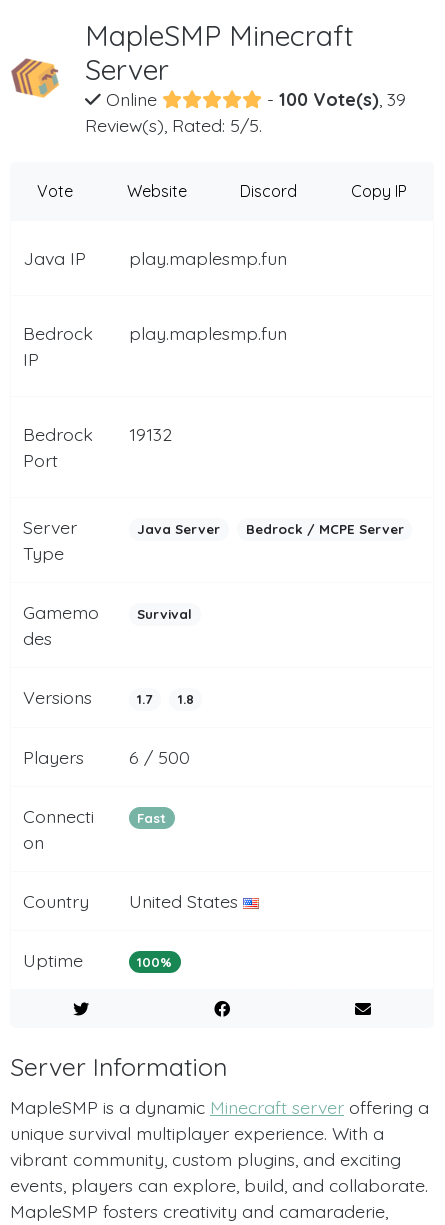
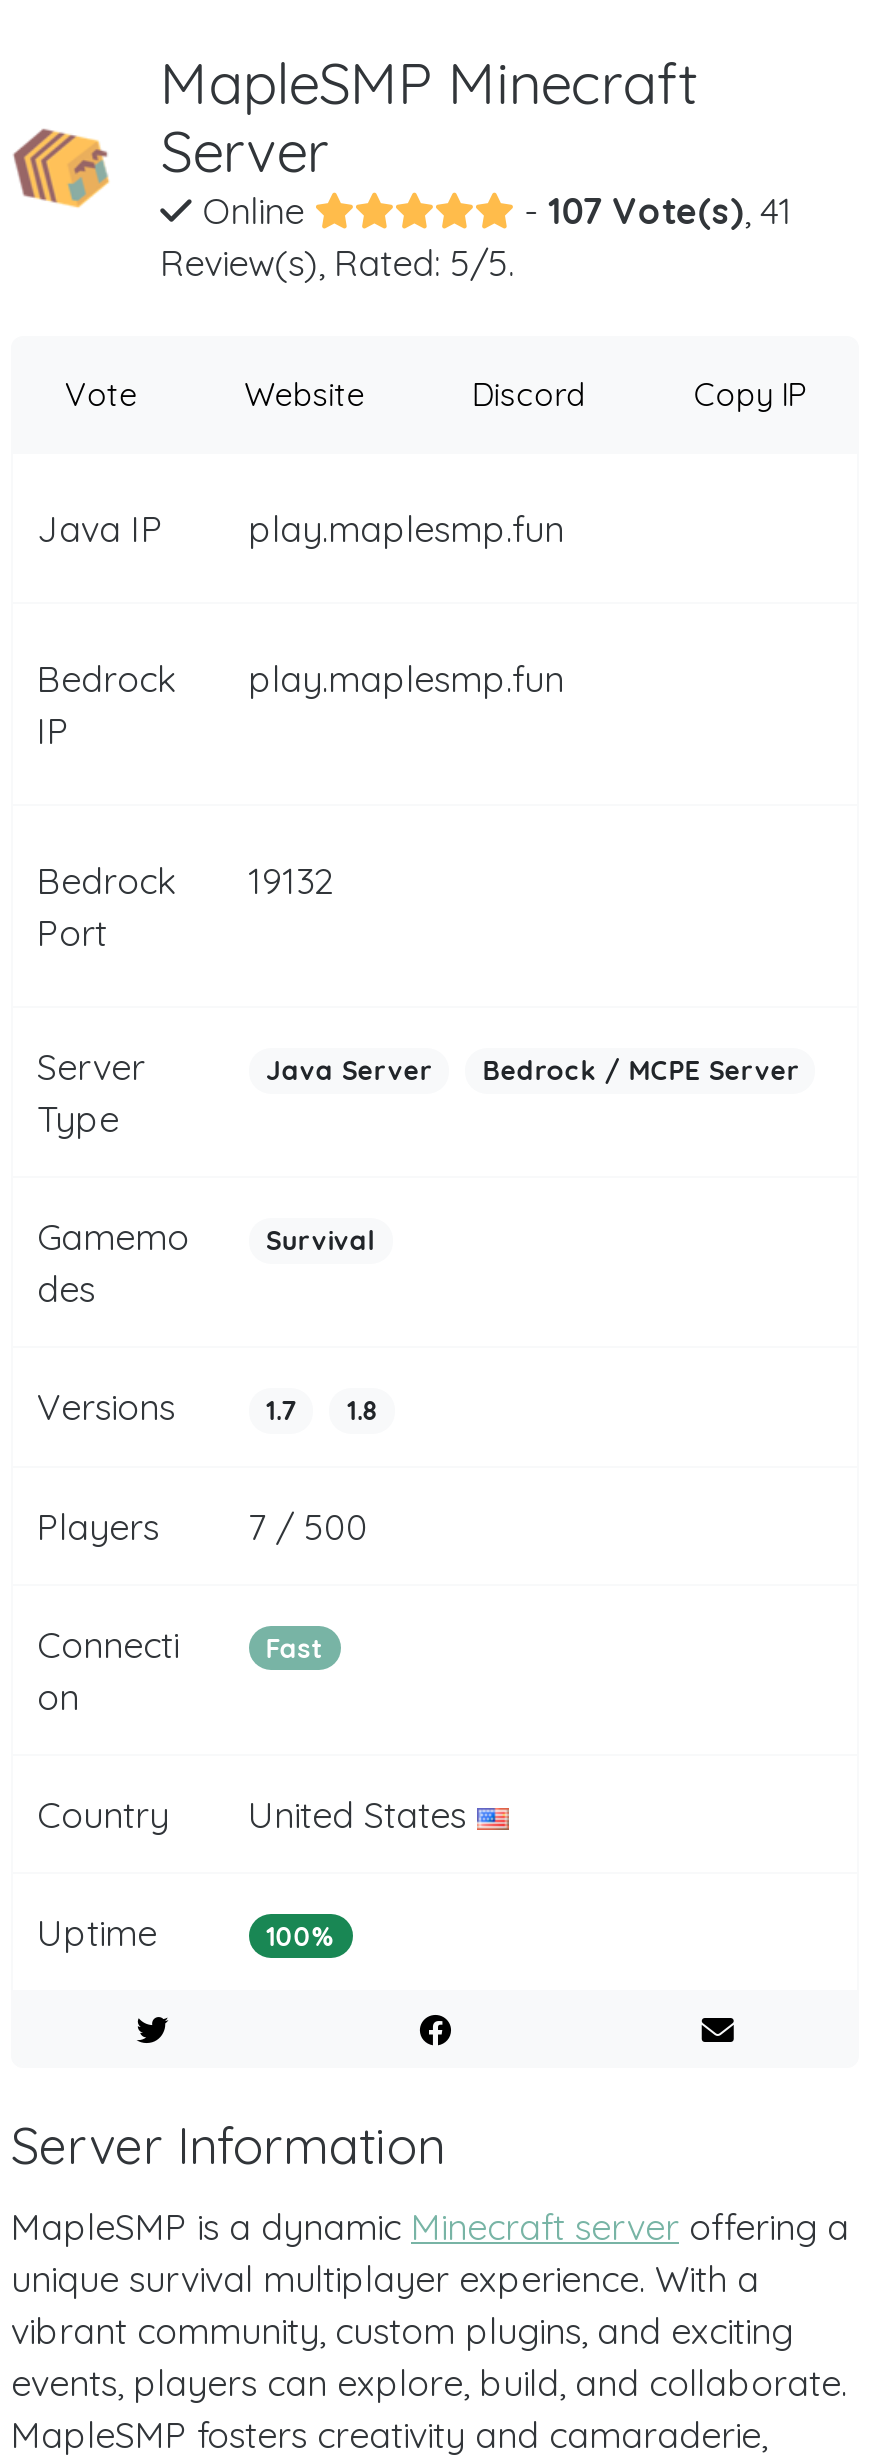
- - 100 Vote(s), 39
+ - 107 Vote(s), 41

- 6 / 500
+ 7 / 500
